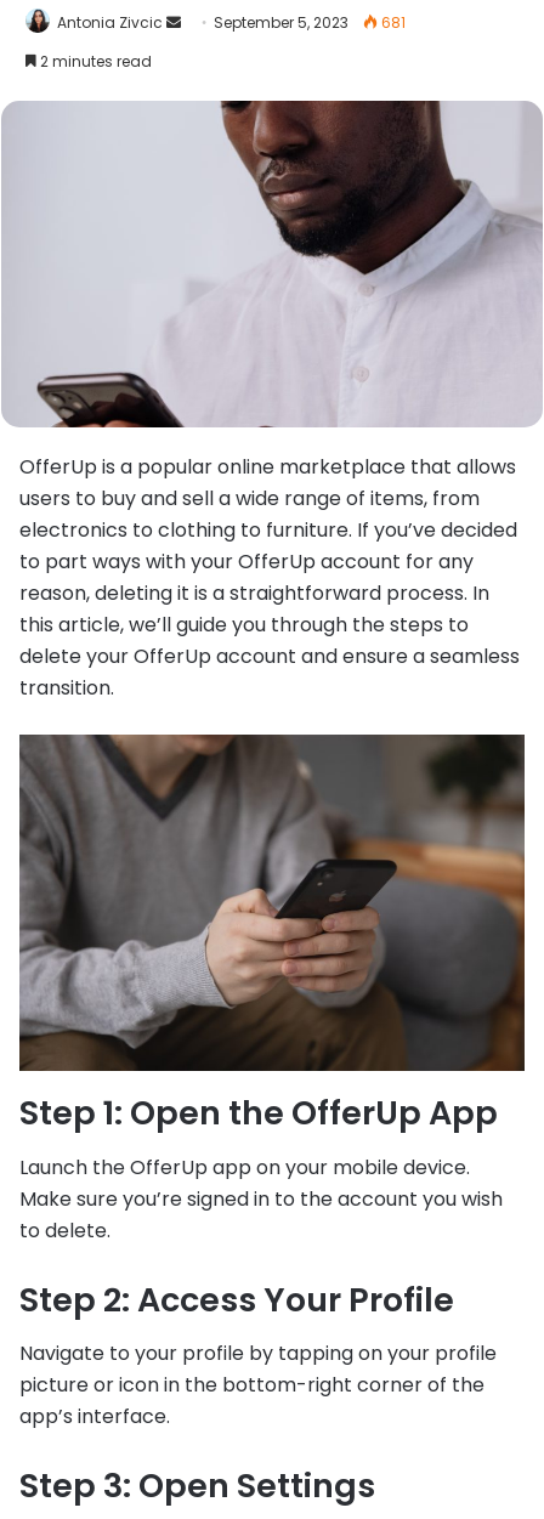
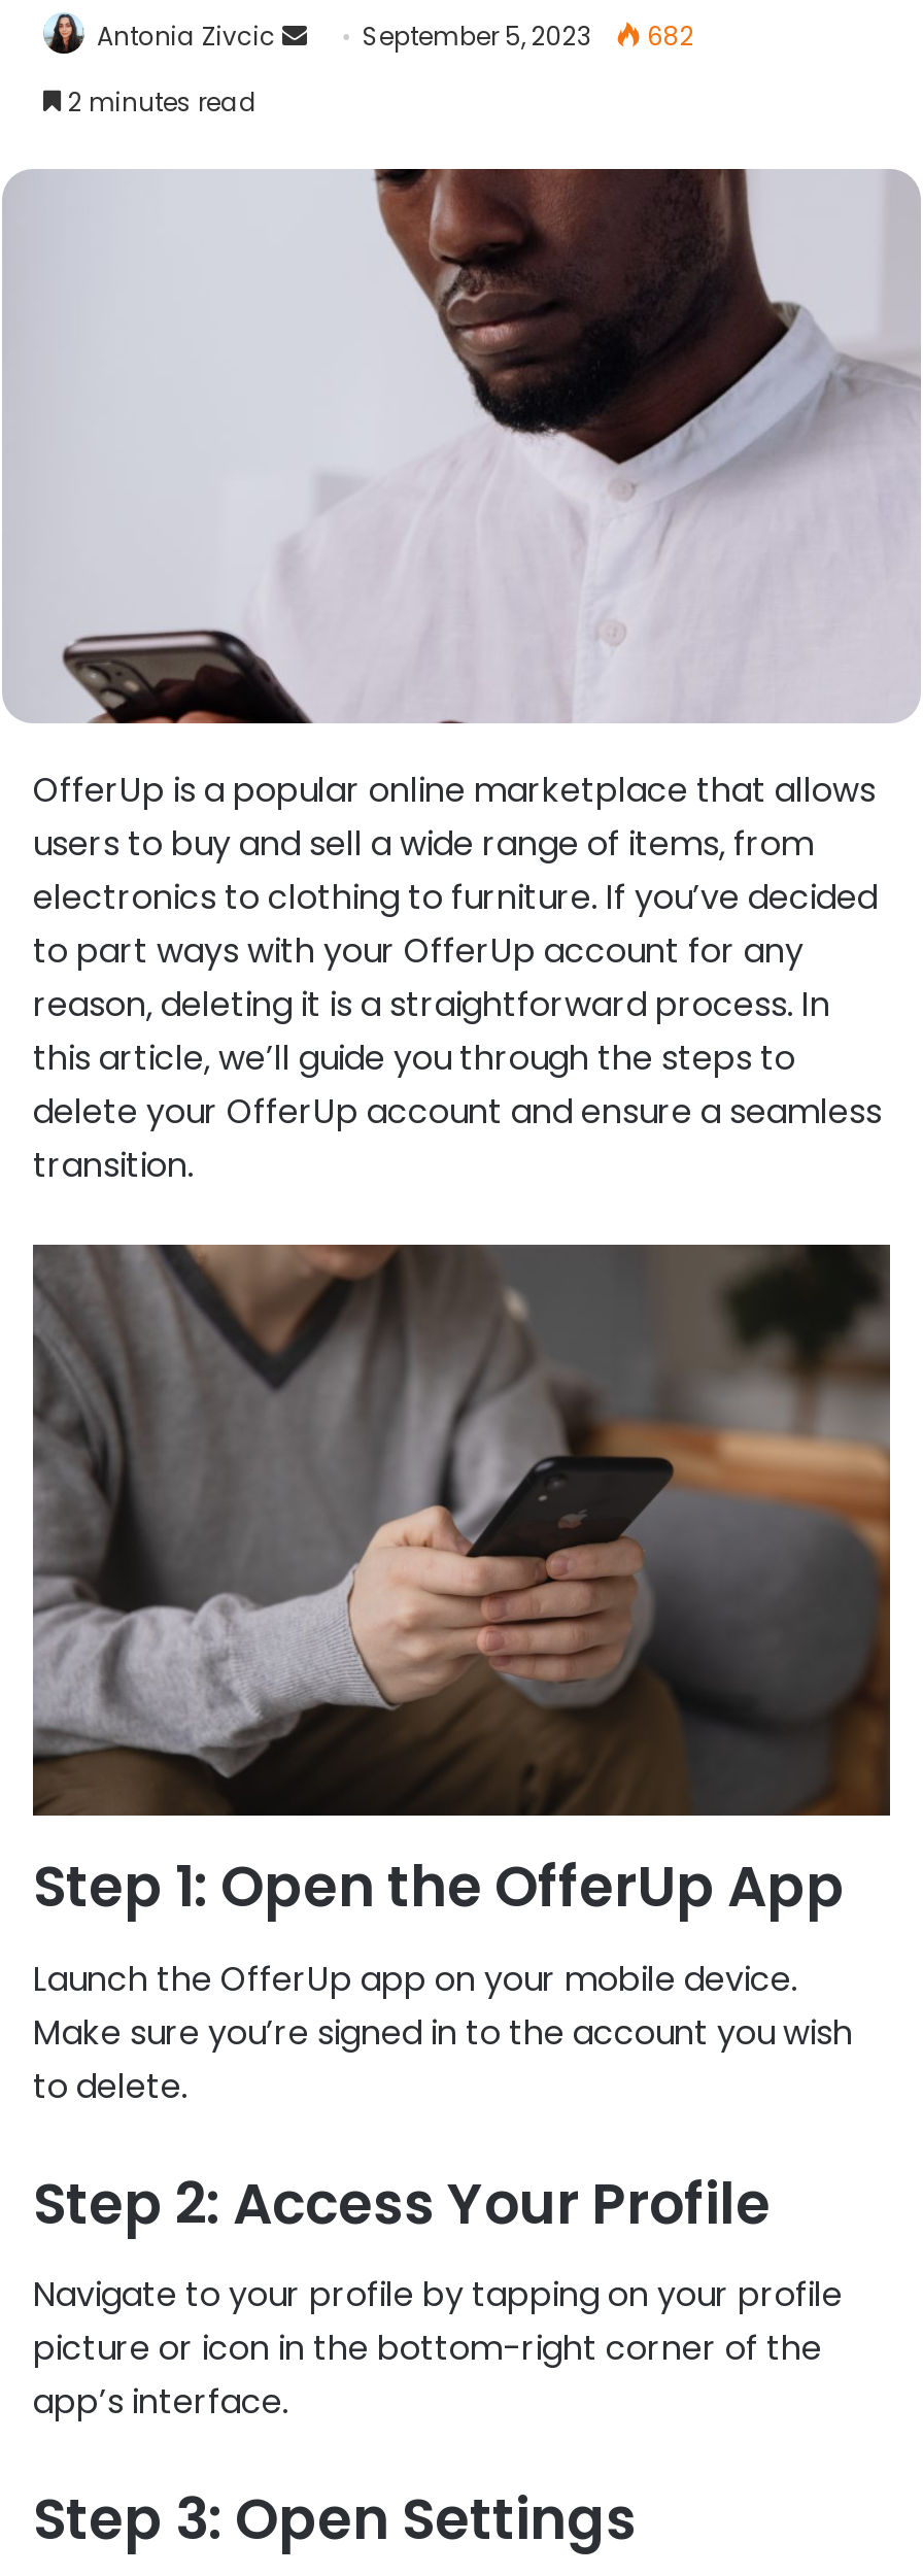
- 681
+ 682
